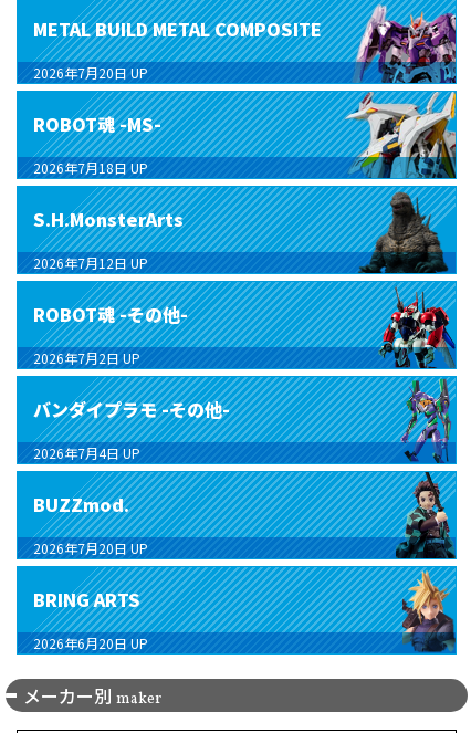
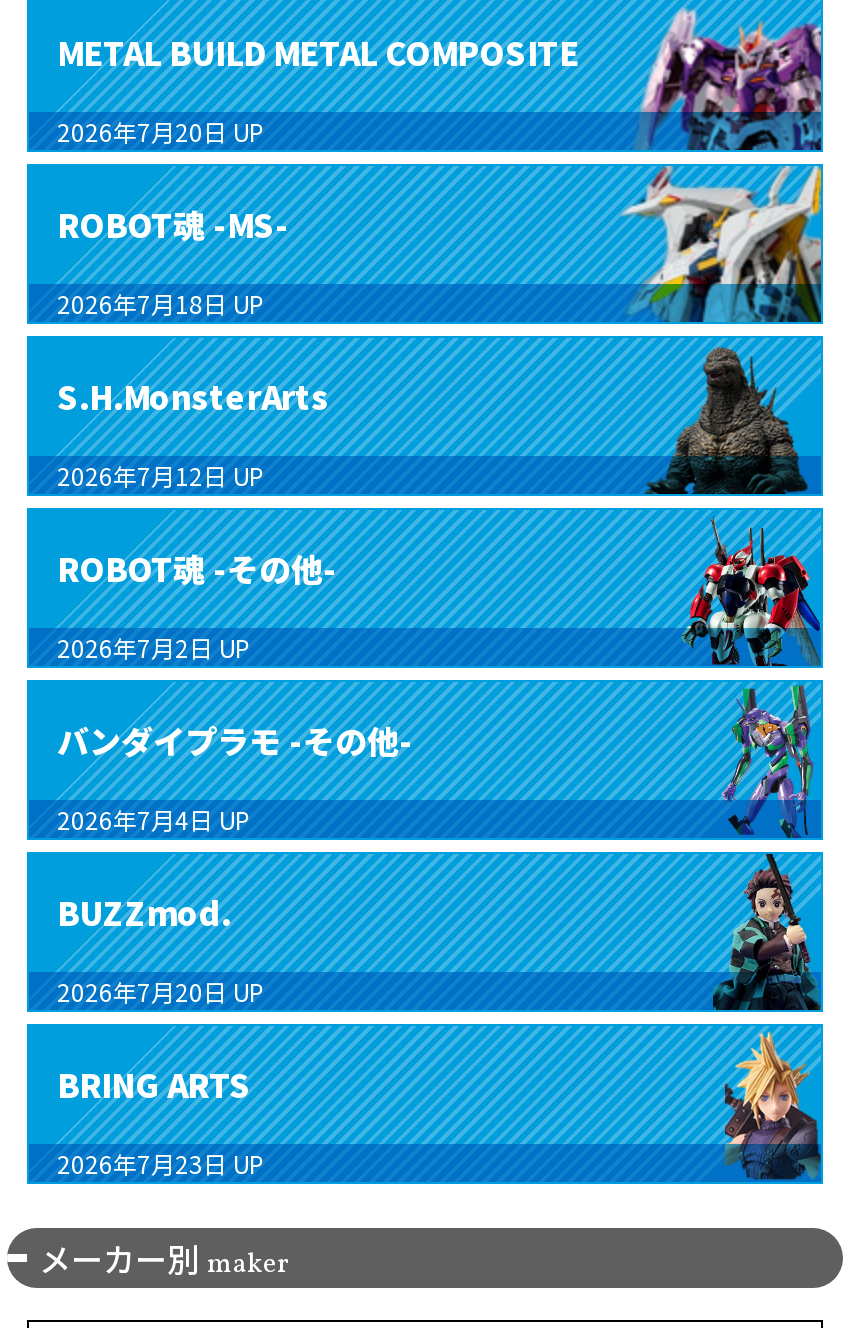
- 2026年6月20日 UP
+ 2026年7月23日 UP
